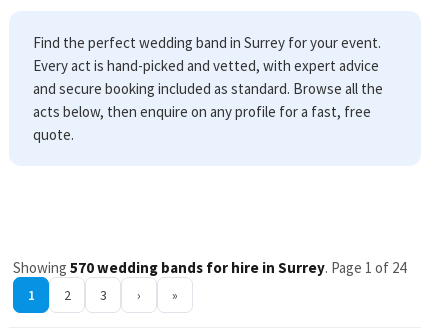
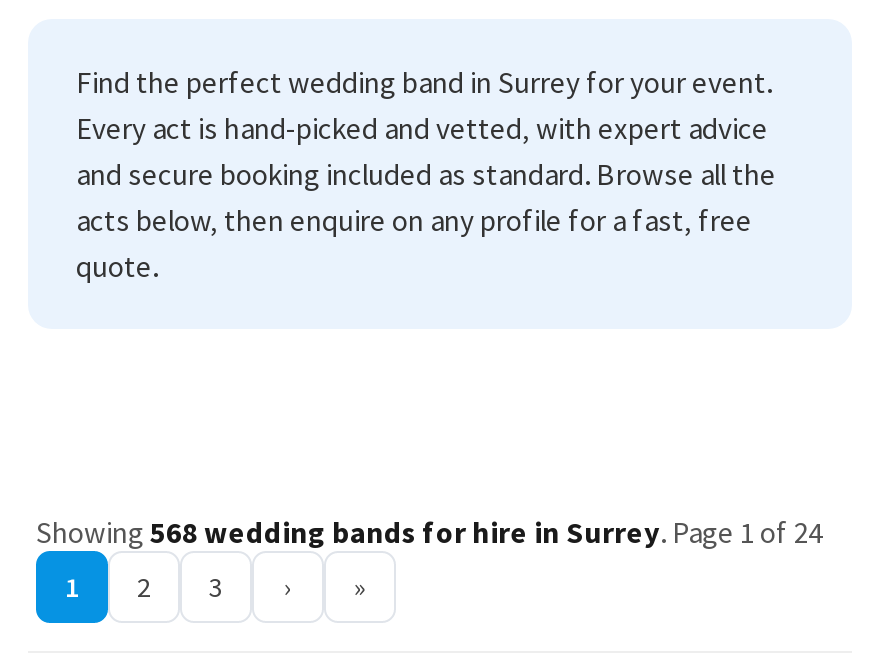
- Showing 570 wedding bands for hire in Surrey. Page 1 of 24
+ Showing 568 wedding bands for hire in Surrey. Page 1 of 24
